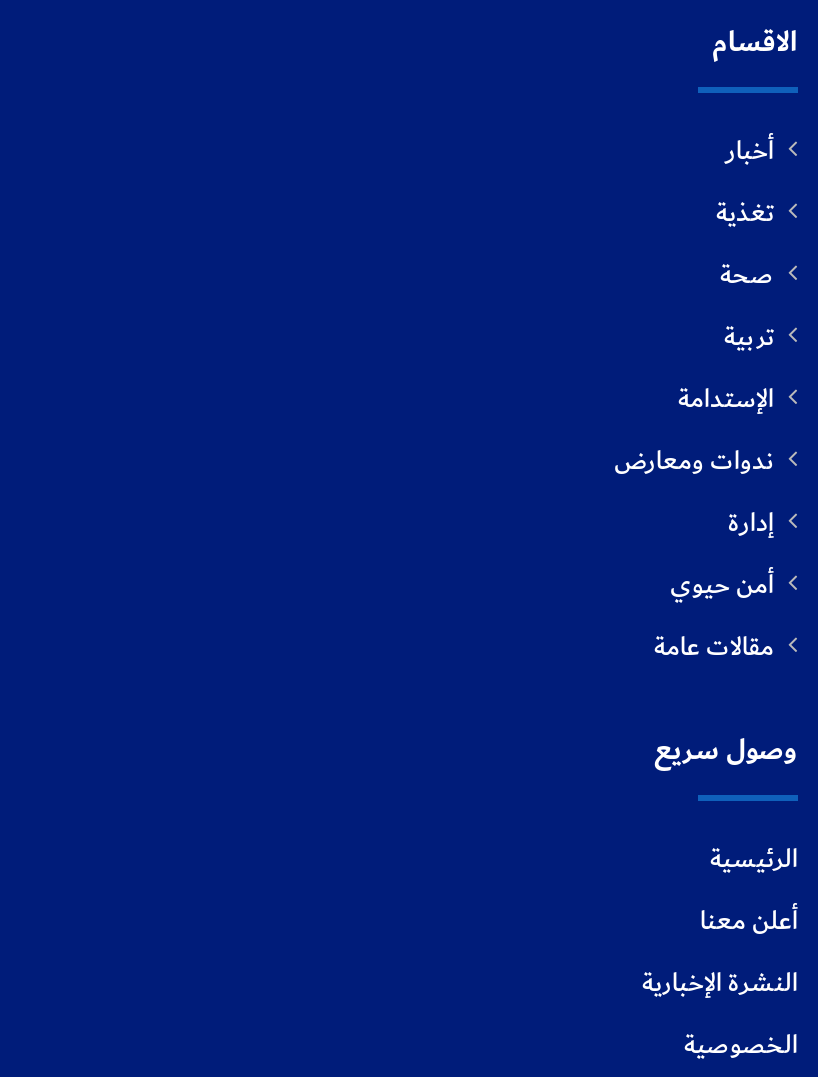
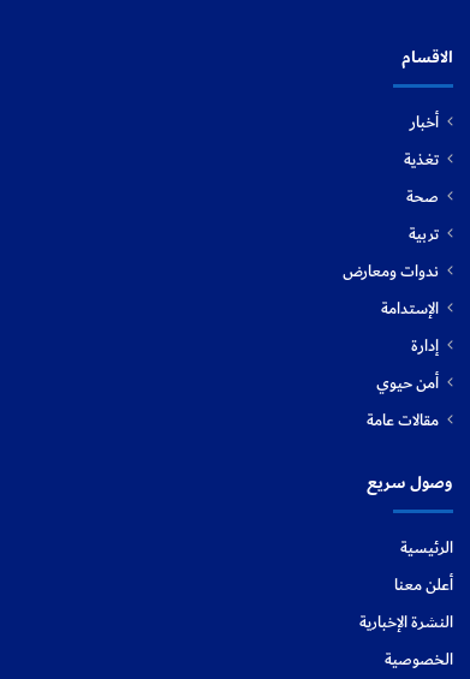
moved down: الإستدامة

moved up: ندوات ومعارض
